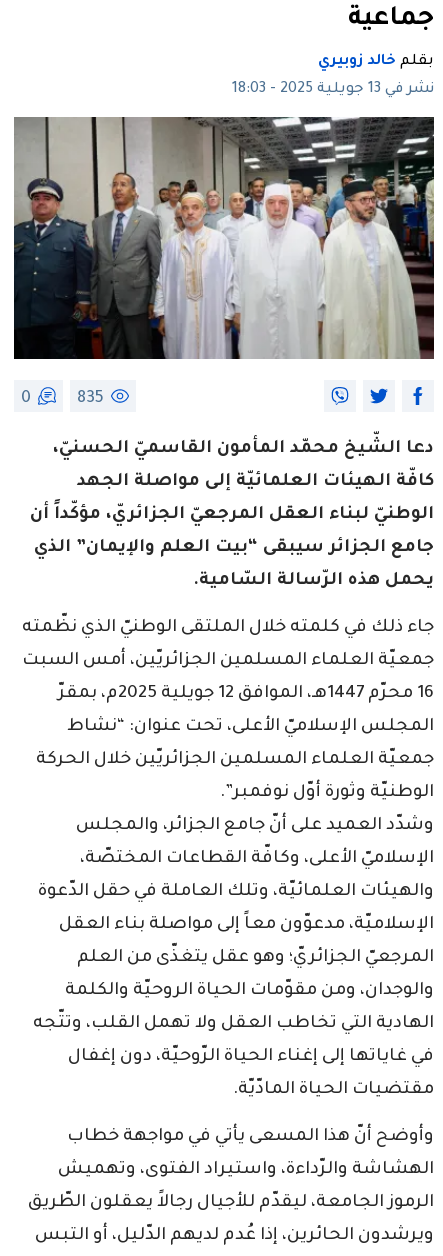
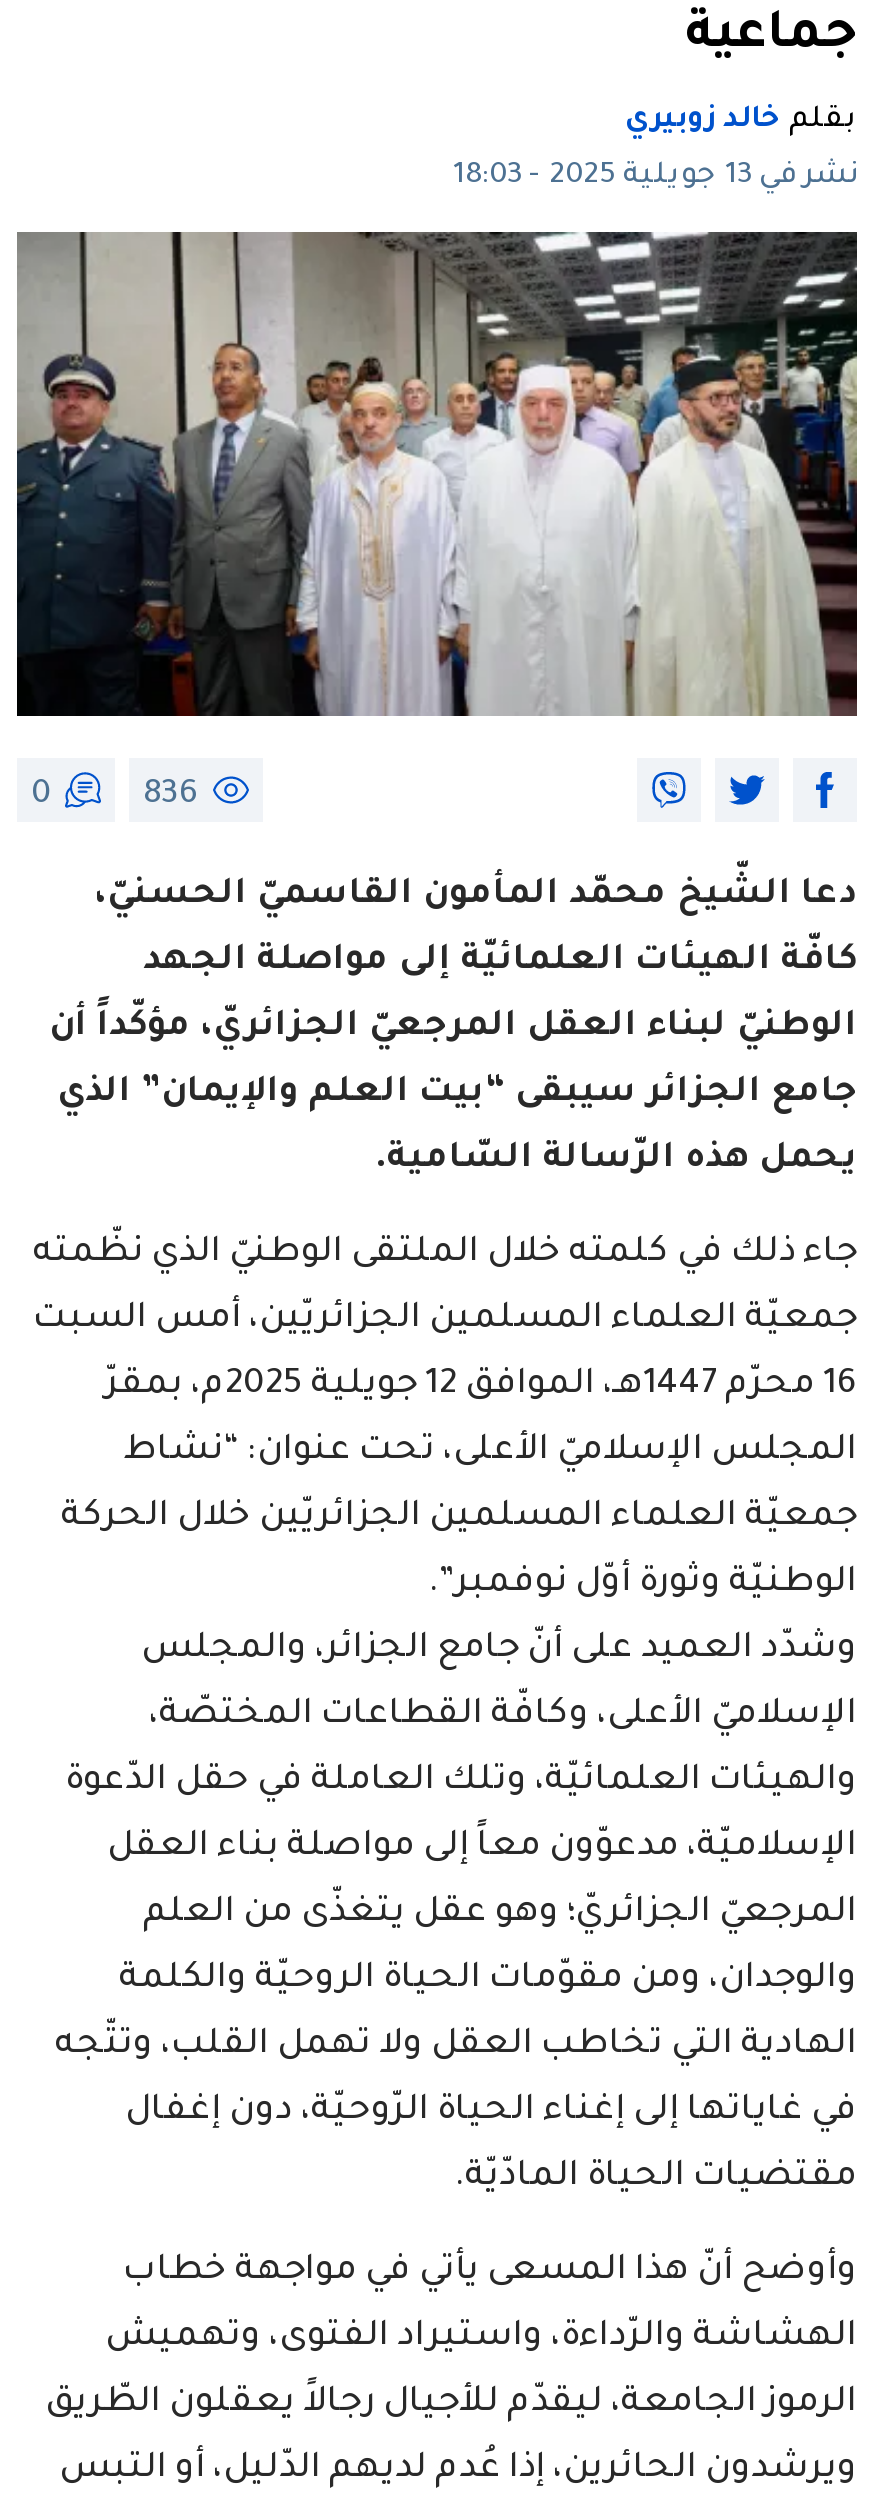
- 835
+ 836
